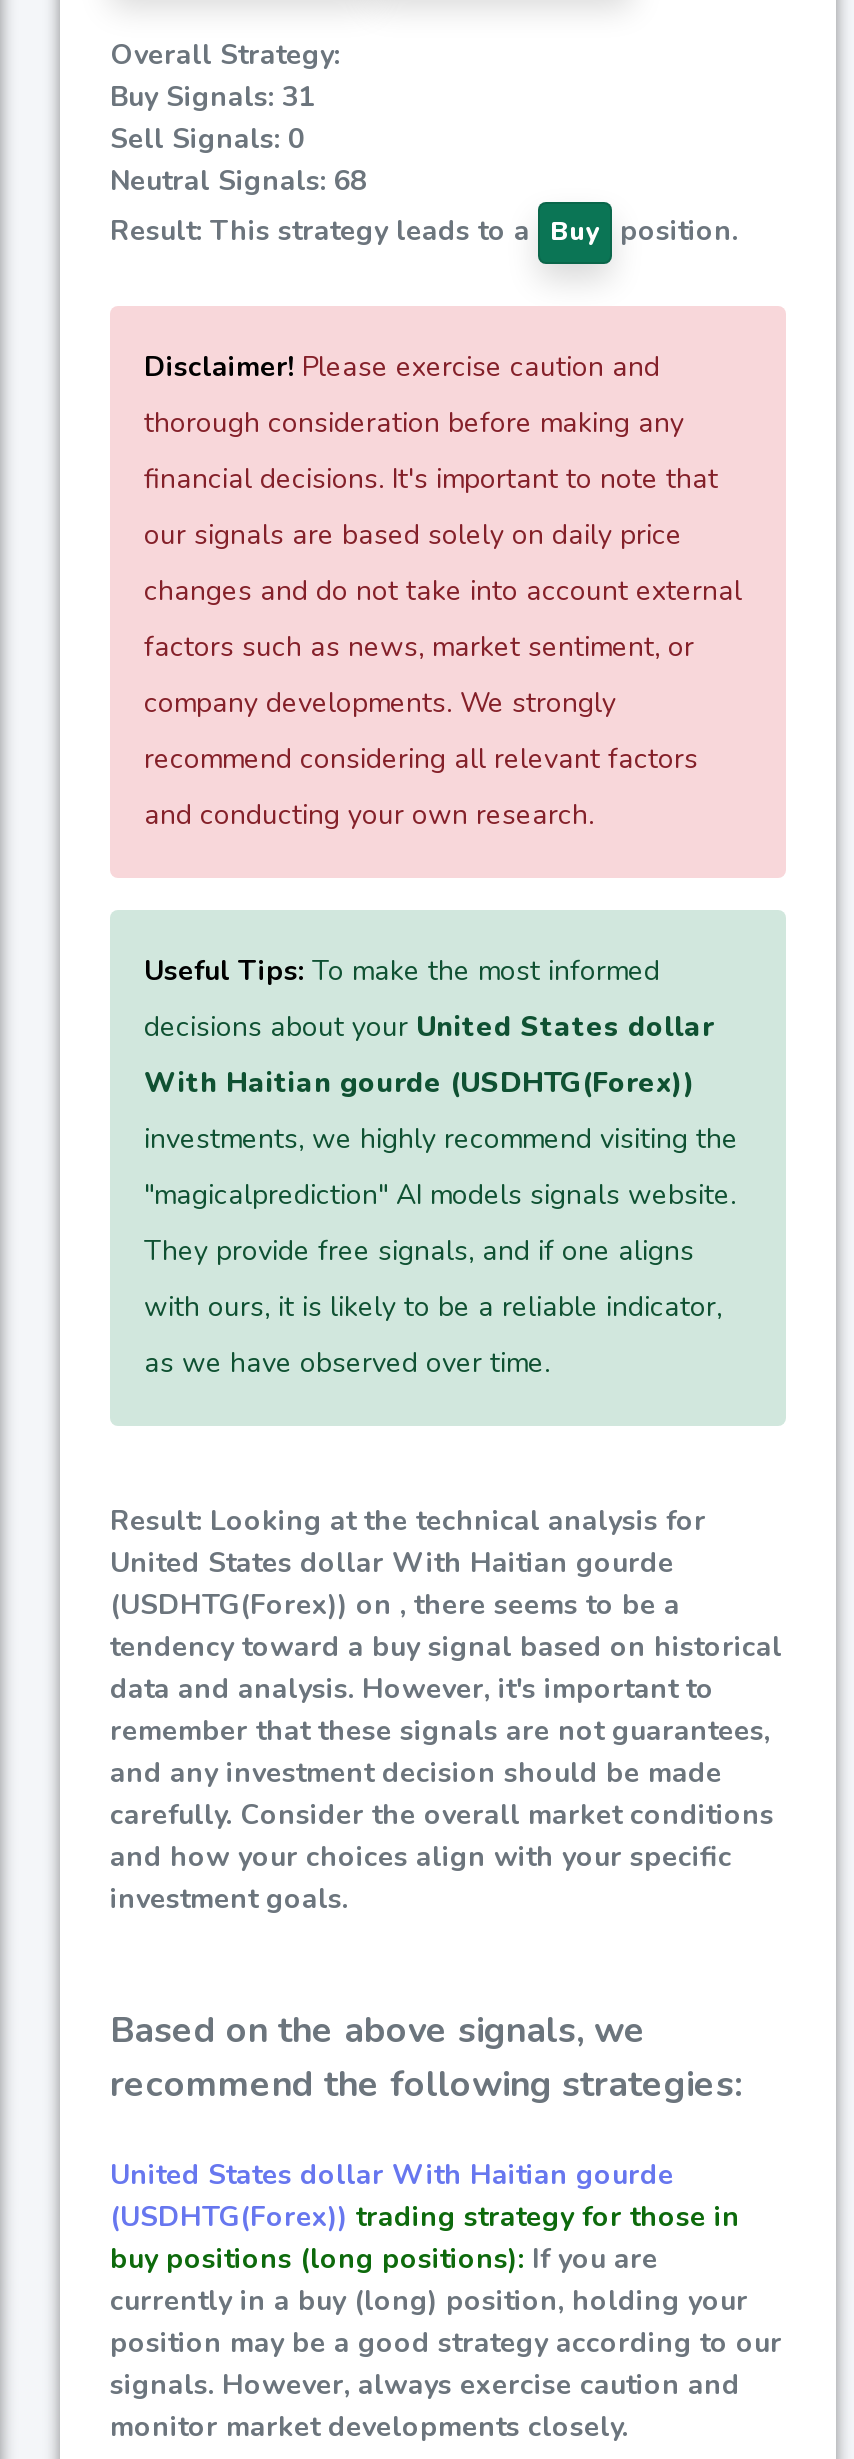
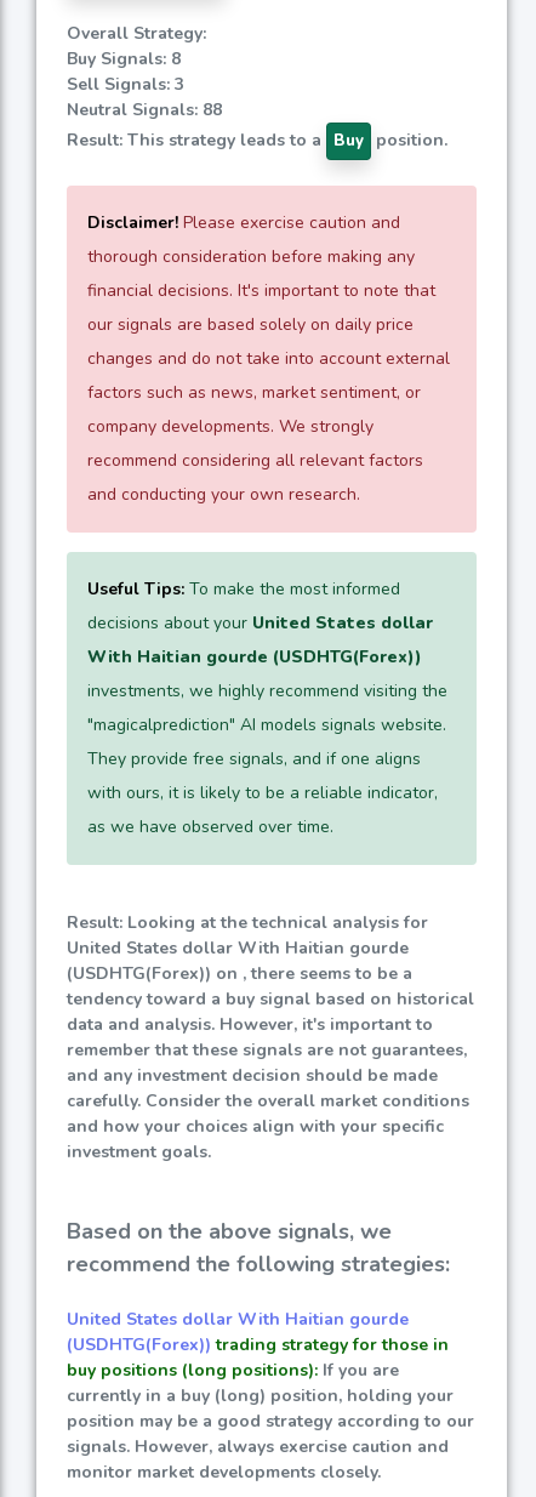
- Buy Signals: 31
+ Buy Signals: 8

- Sell Signals: 0
+ Sell Signals: 3

- Neutral Signals: 68
+ Neutral Signals: 88
